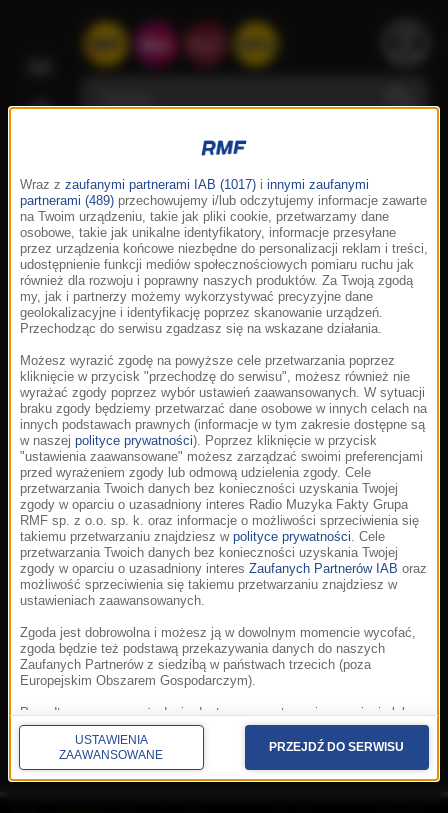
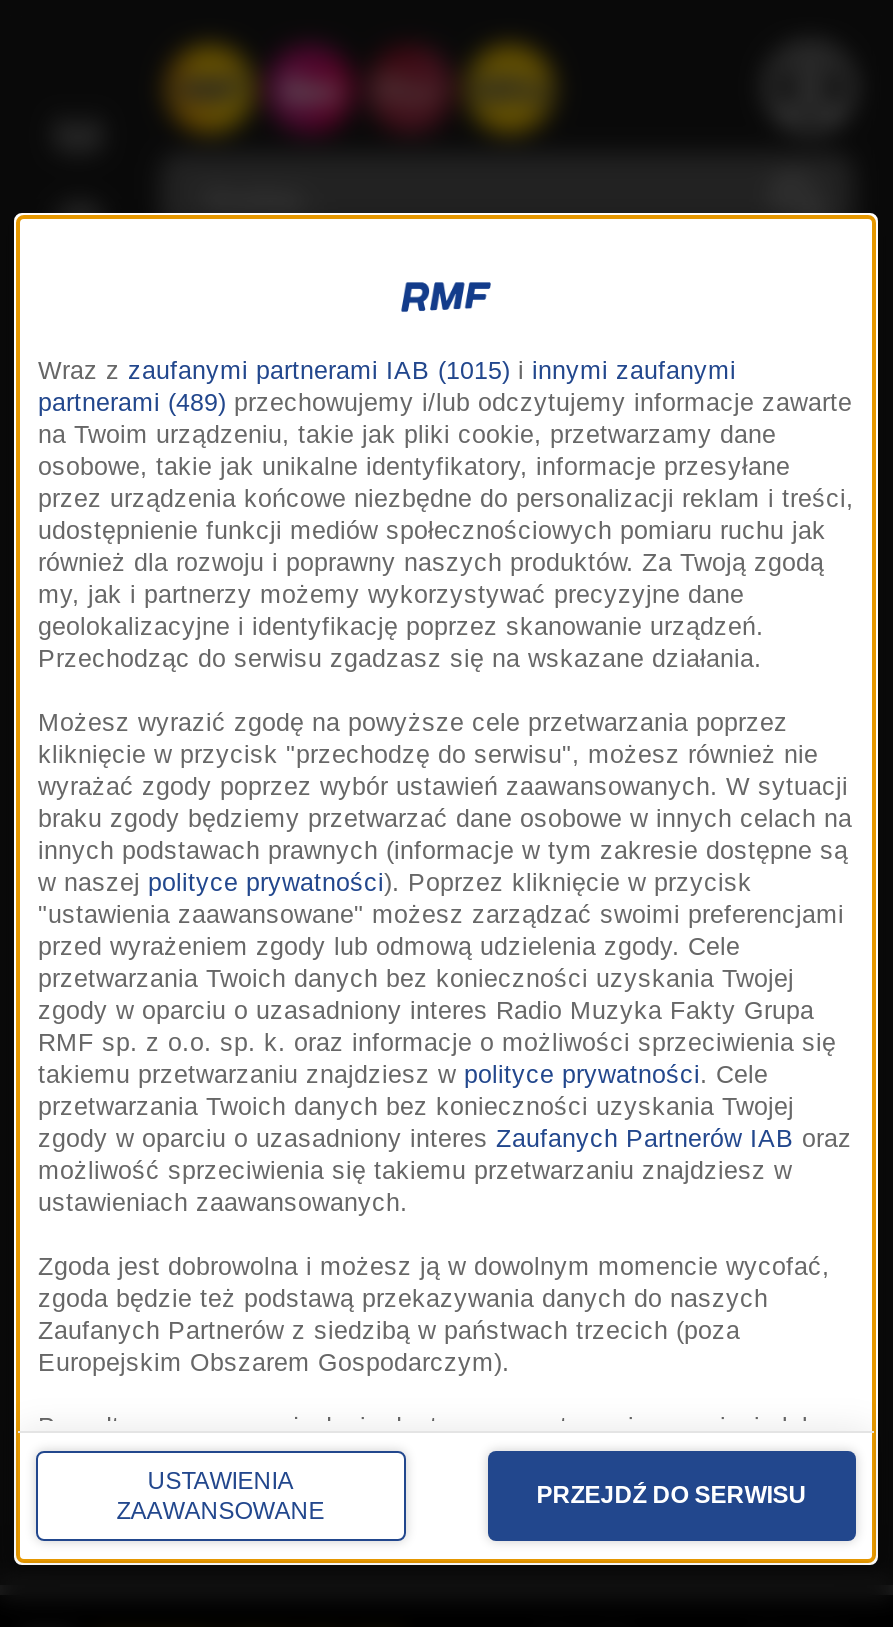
- Wraz z zaufanymi partnerami IAB (1017) i innymi zaufanymi
+ Wraz z zaufanymi partnerami IAB (1015) i innymi zaufanymi
